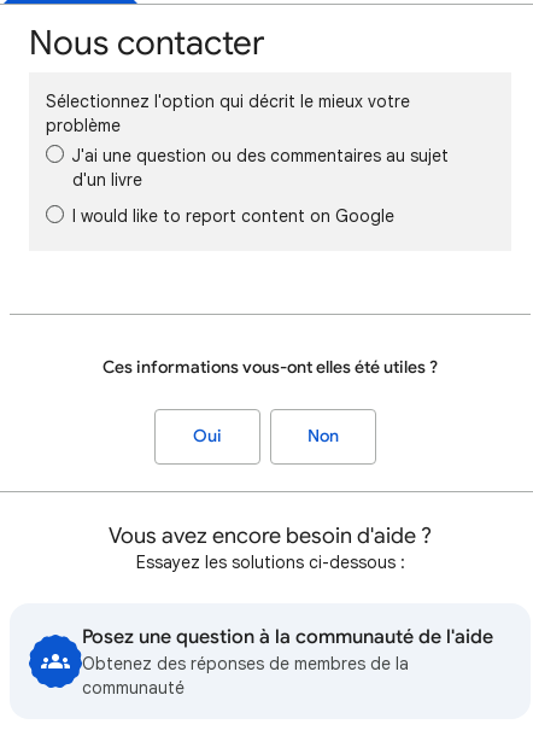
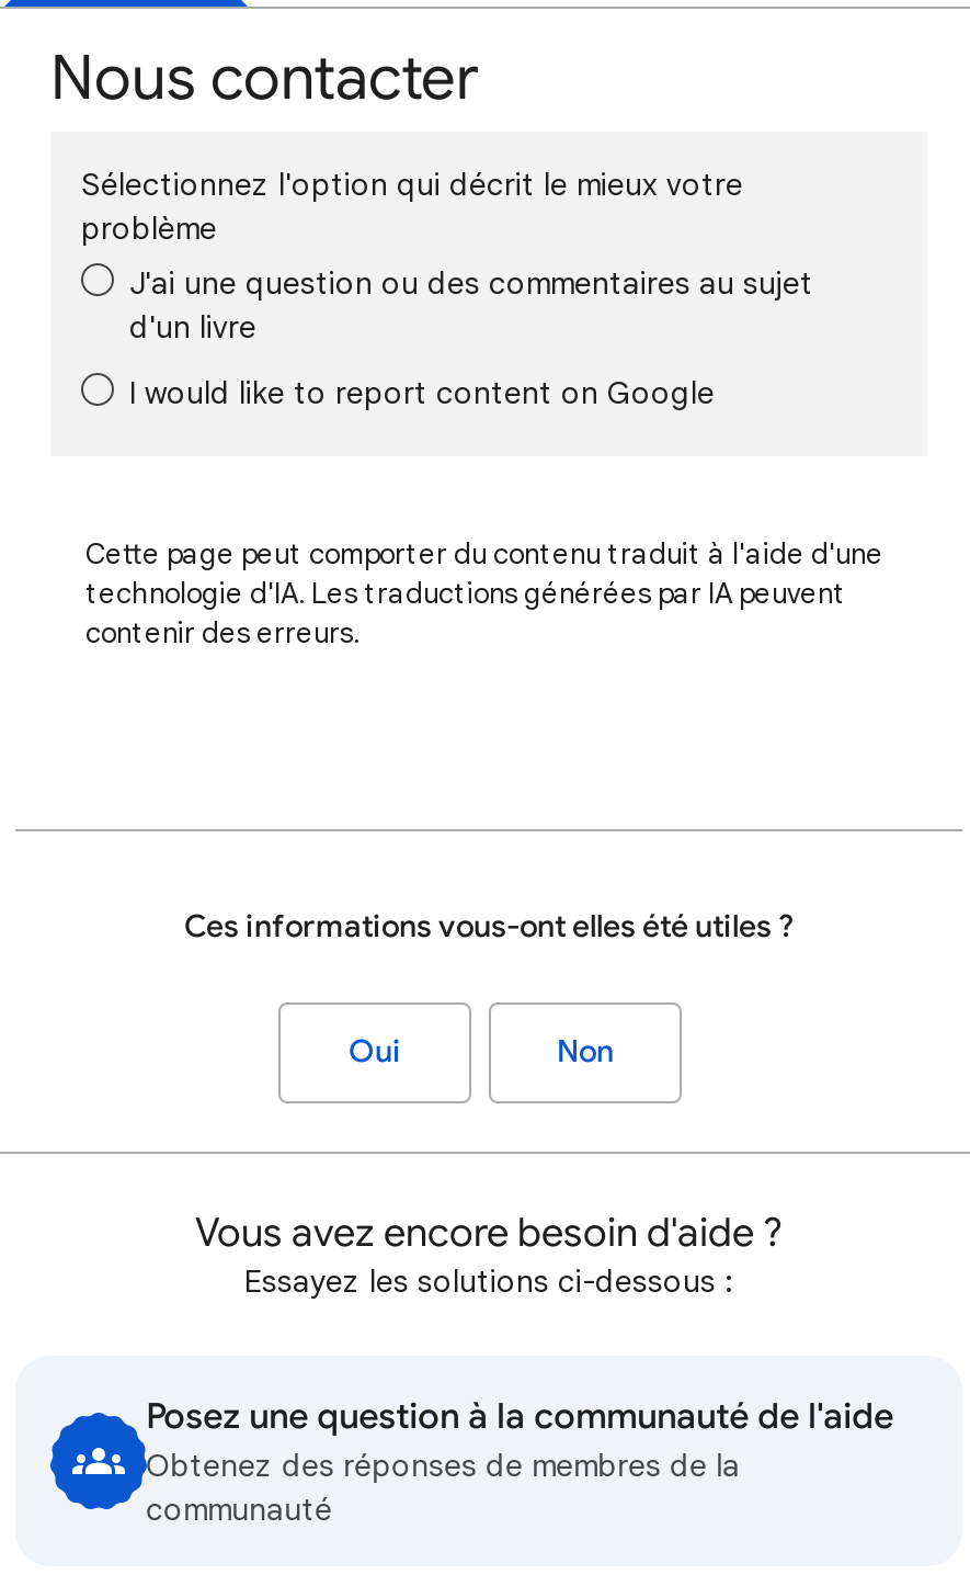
+ Cette page peut comporter du contenu traduit à l'aide d'une
+ technologie d'IA. Les traductions générées par IA peuvent
+ contenir des erreurs.
